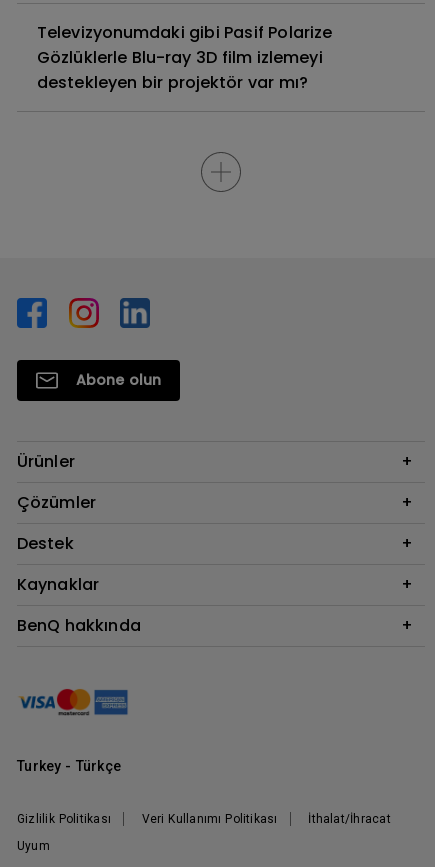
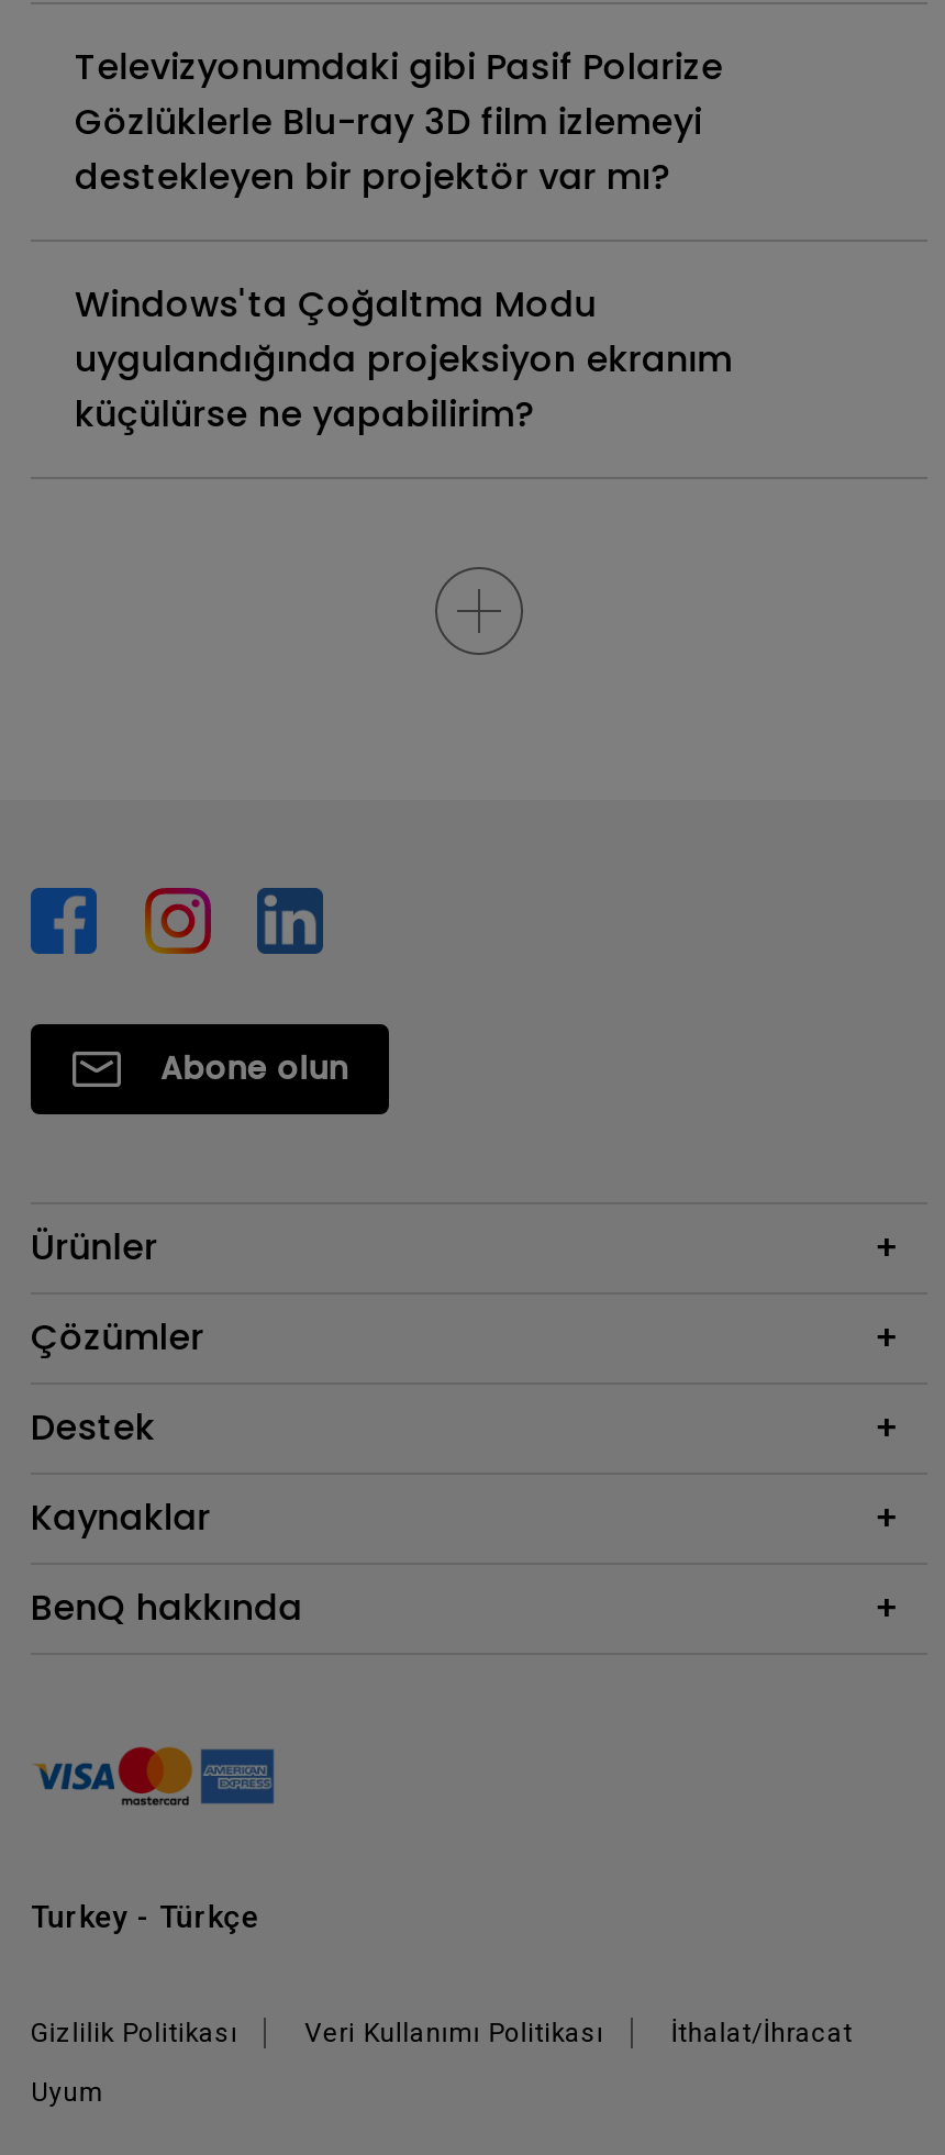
+ Windows'ta Çoğaltma Modu
+ uygulandığında projeksiyon ekranım
+ küçülürse ne yapabilirim?
